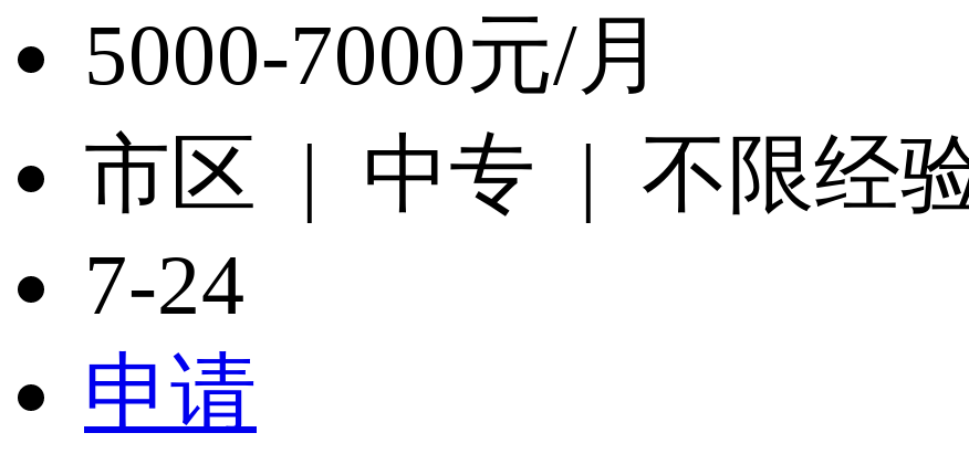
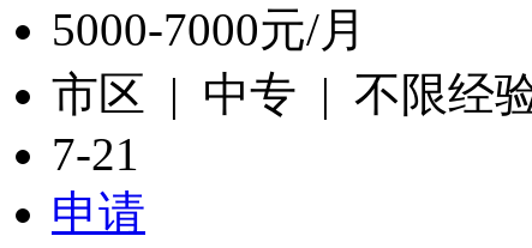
- 7-24
+ 7-21
